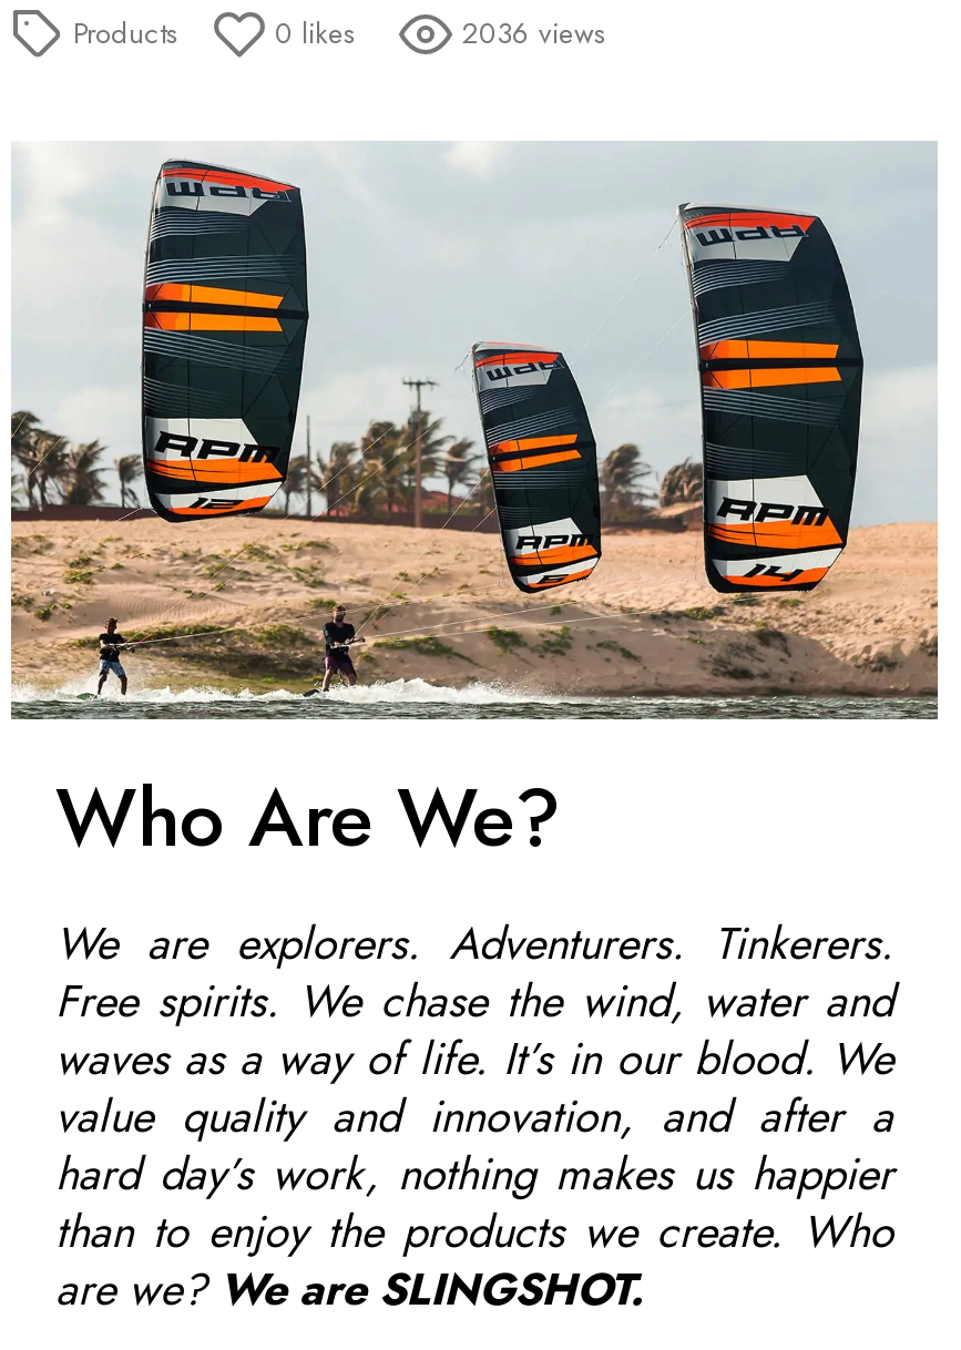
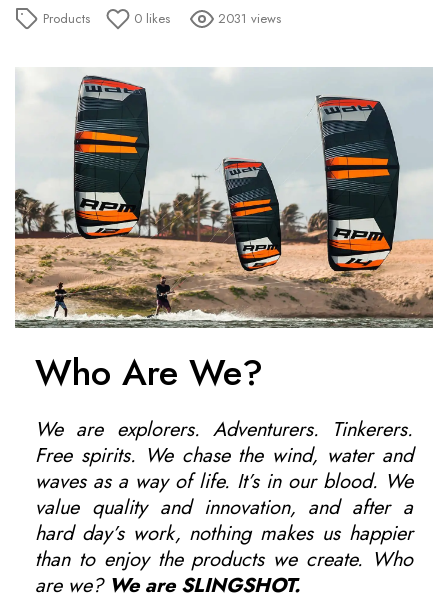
- 2036 views
+ 2031 views
